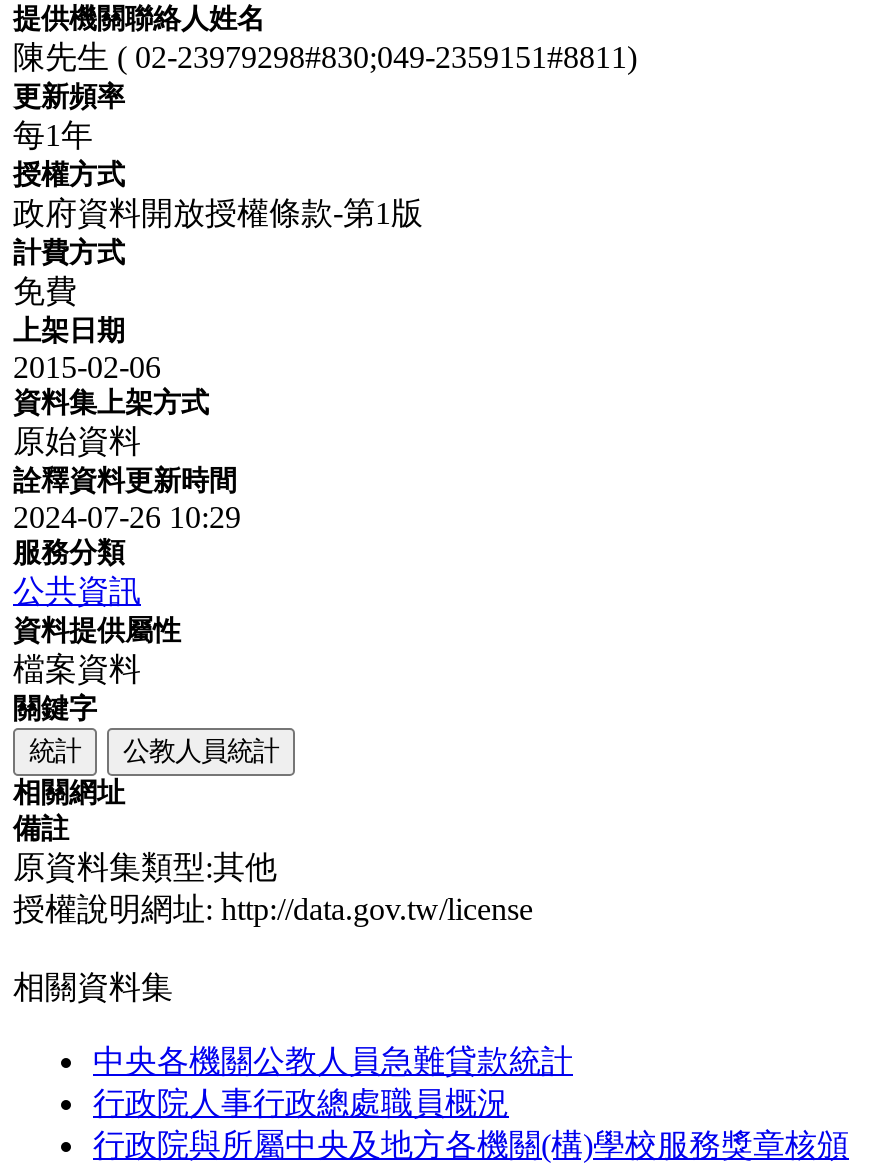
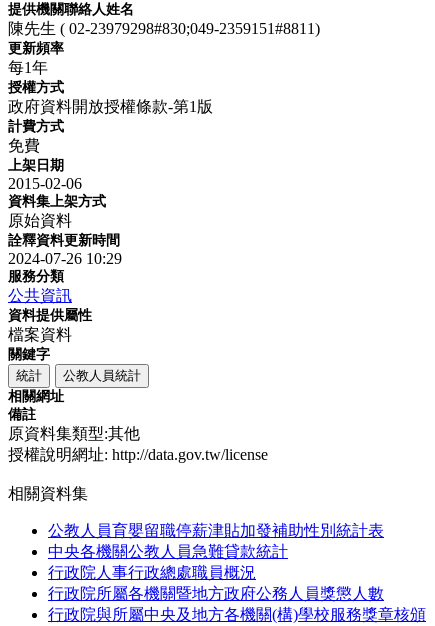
+ 公教人員育嬰留職停薪津貼加發補助性別統計表

+ 行政院所屬各機關暨地方政府公務人員獎懲人數
